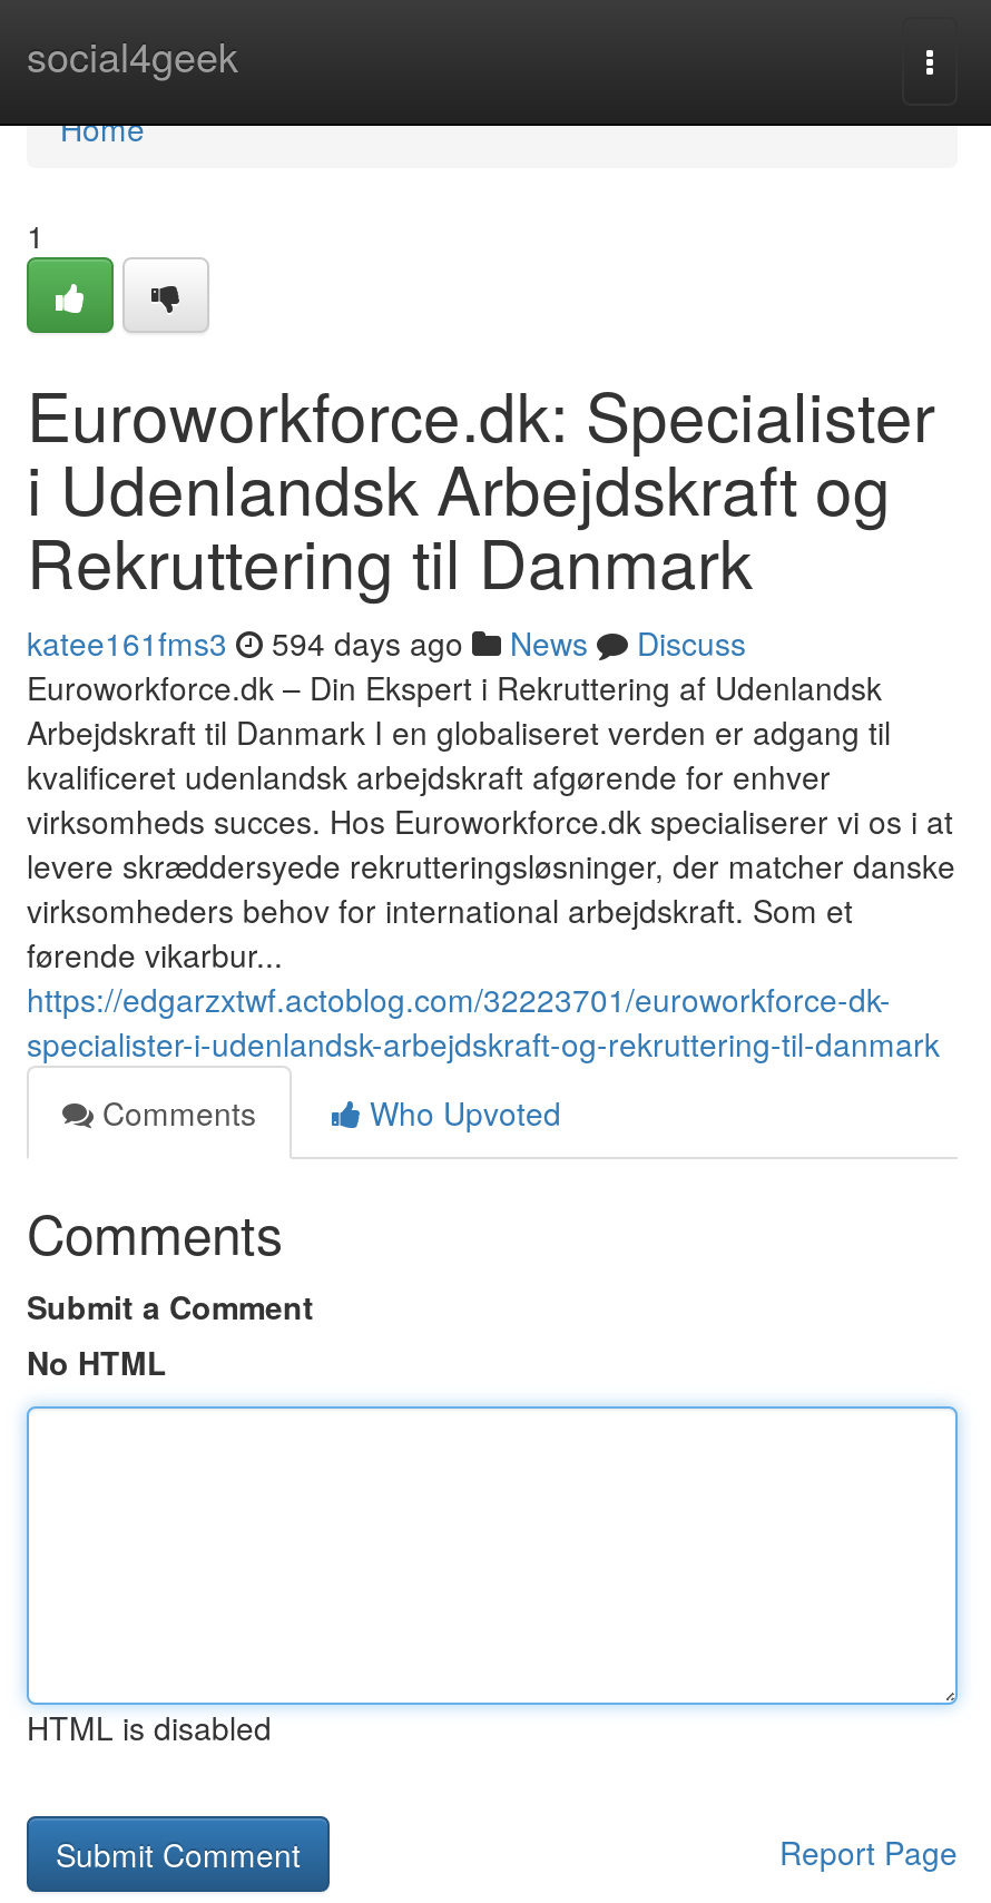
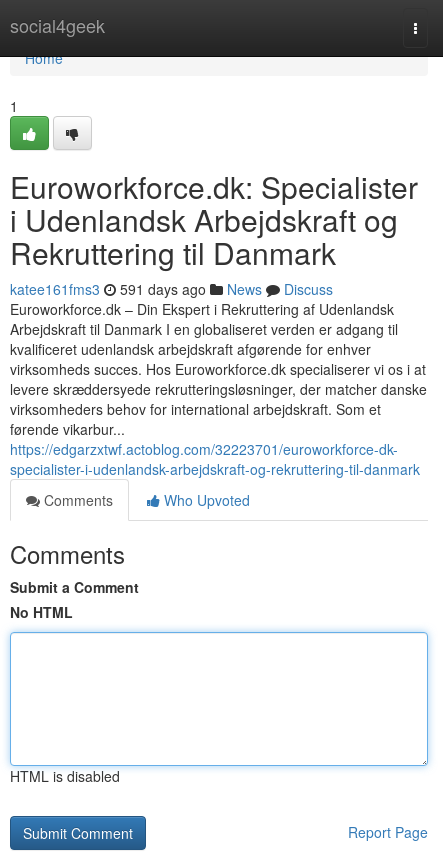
- katee161fms3 594 days ago News Discuss
+ katee161fms3 591 days ago News Discuss
